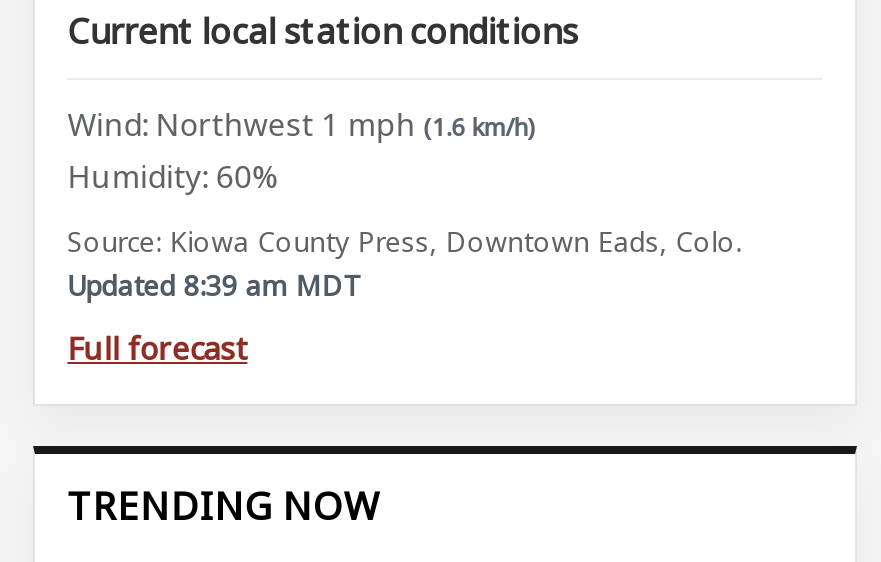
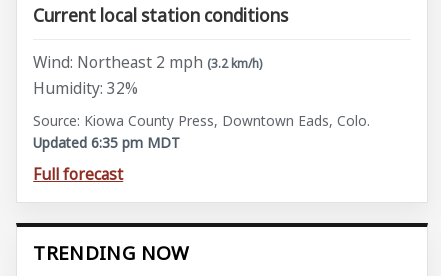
- Wind: Northwest 1 mph (1.6 km/h)
+ Wind: Northeast 2 mph (3.2 km/h)

- Humidity: 60%
+ Humidity: 32%

- Updated 8:39 am MDT
+ Updated 6:35 pm MDT
